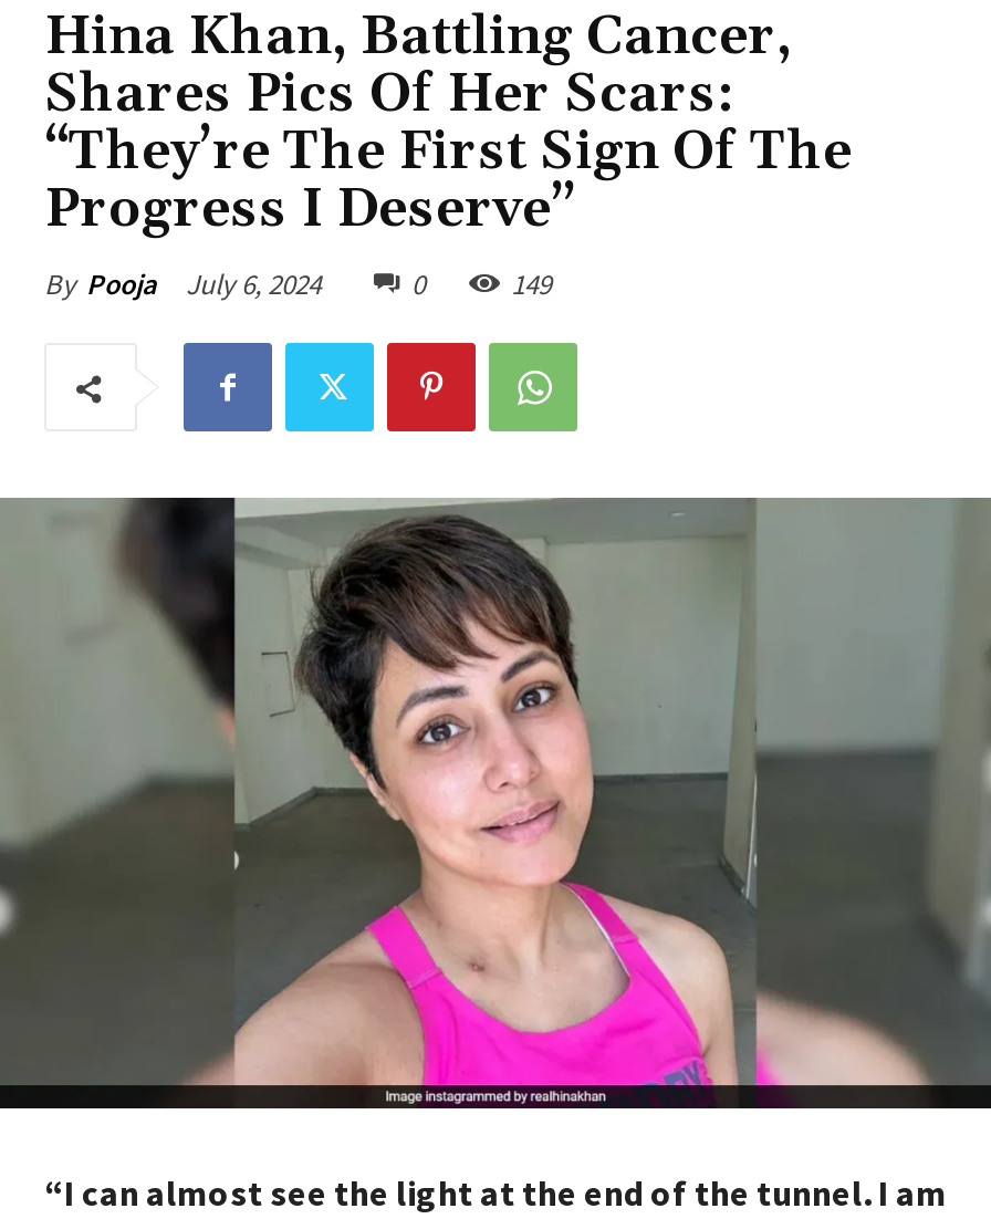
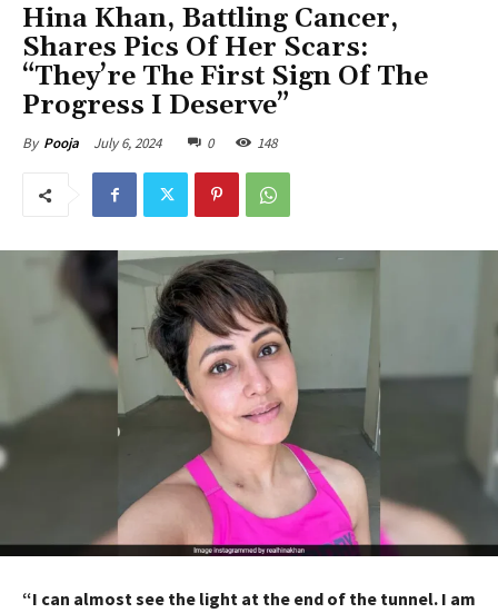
- 149
+ 148
